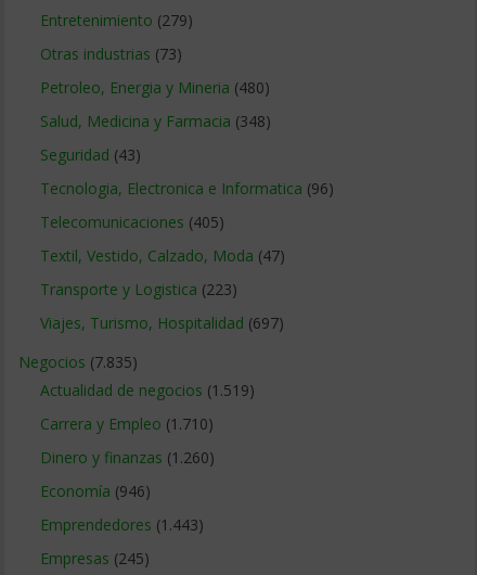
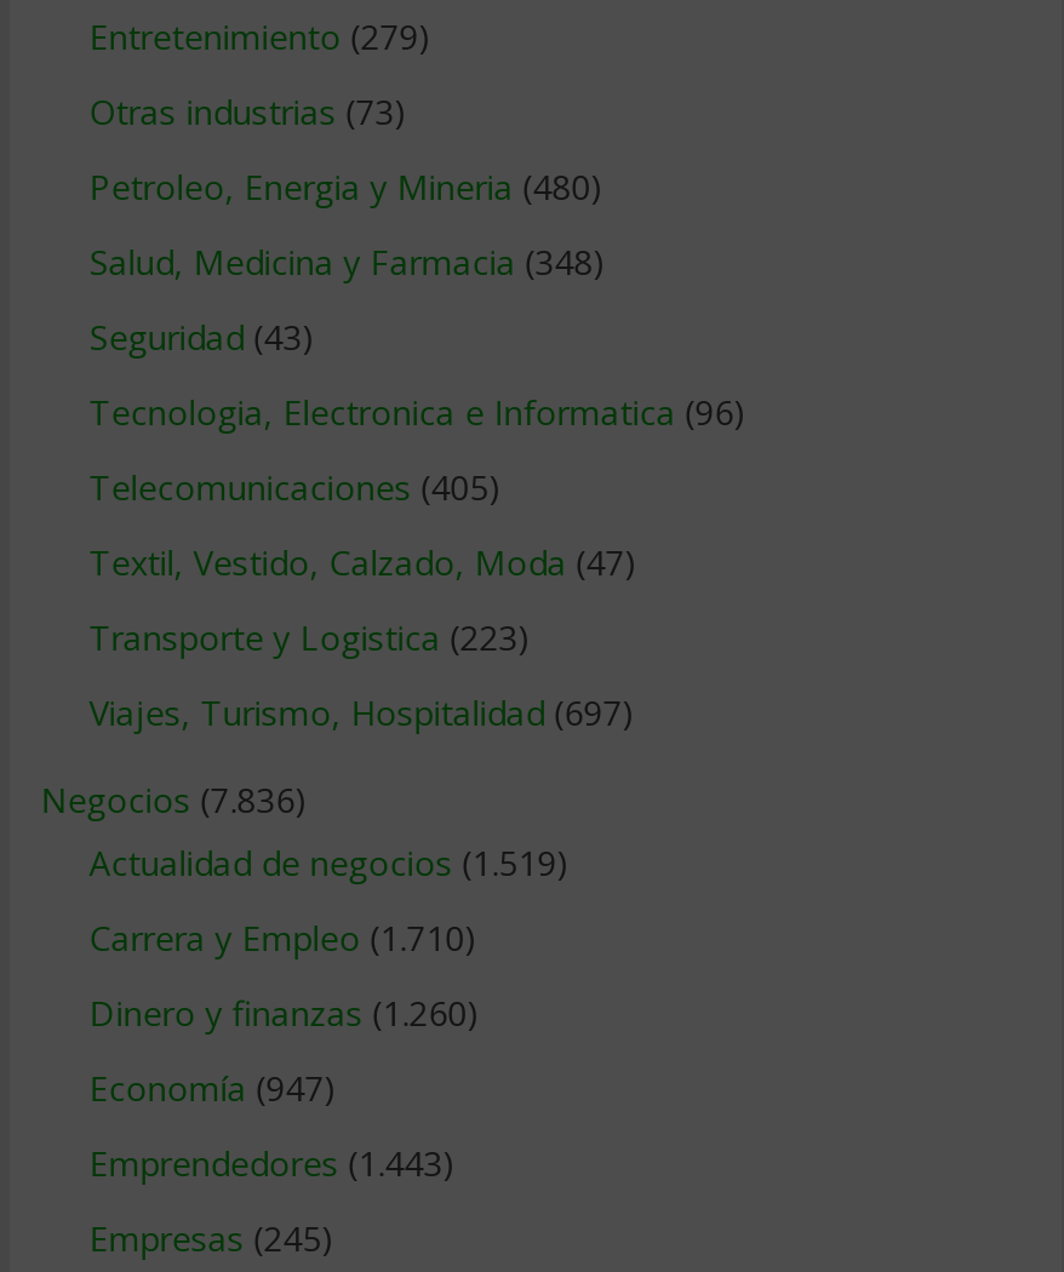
- Negocios (7.835)
+ Negocios (7.836)

- Economía (946)
+ Economía (947)
